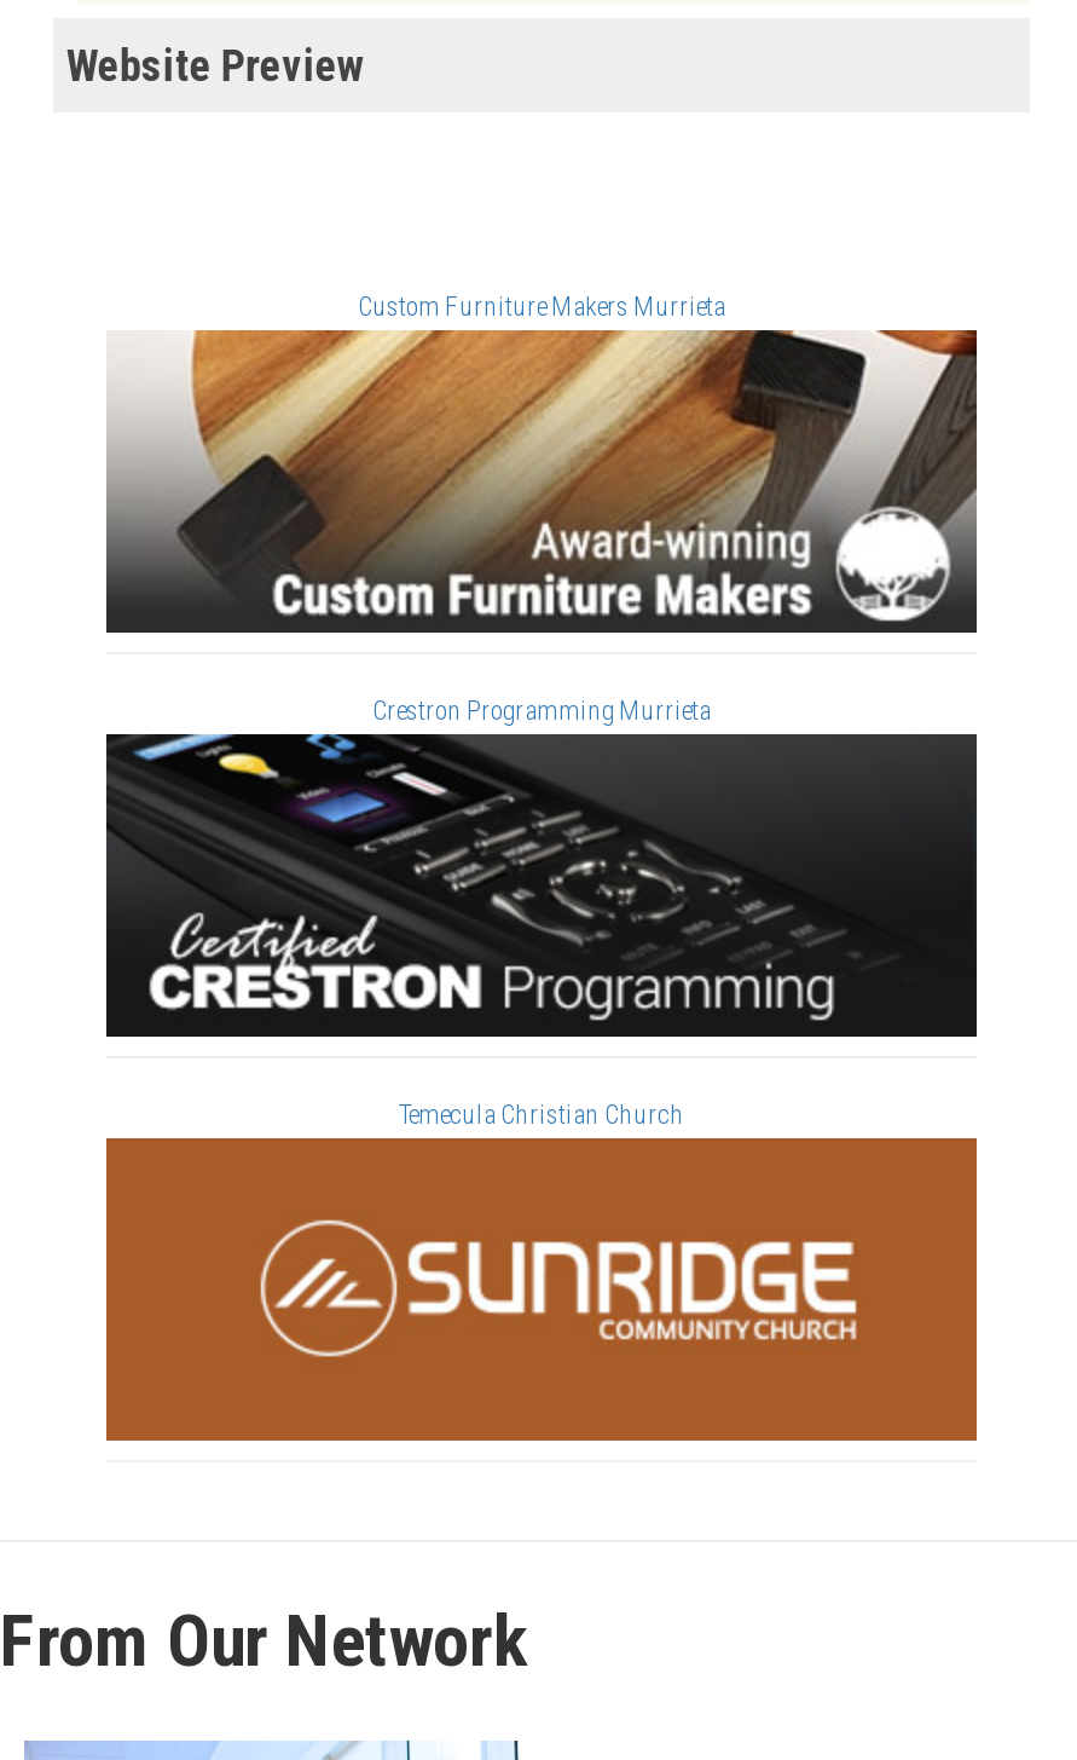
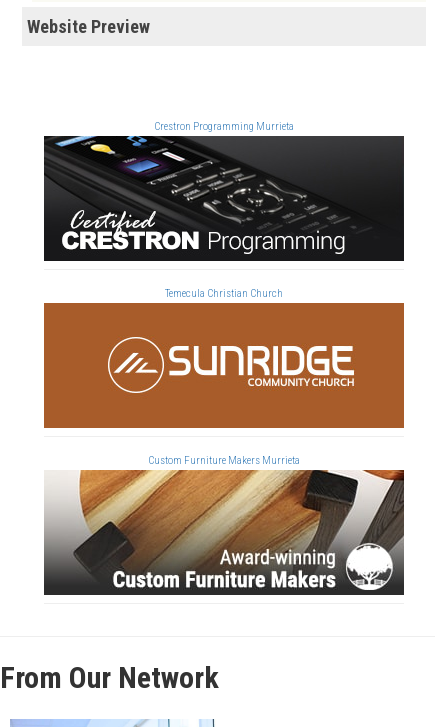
moved down: Custom Furniture Makers Murrieta

moved down: [image]

moved up: [image] | Crestron Programming Murrieta | Temecula Christian Church

moved up: [image]
